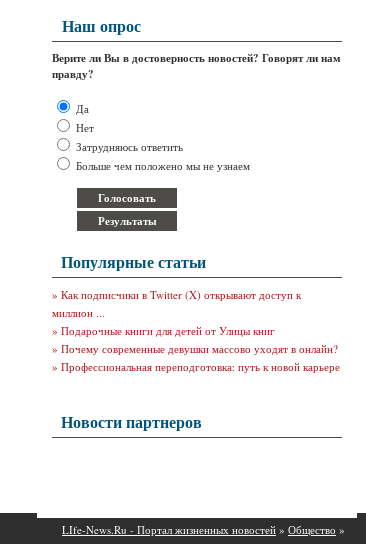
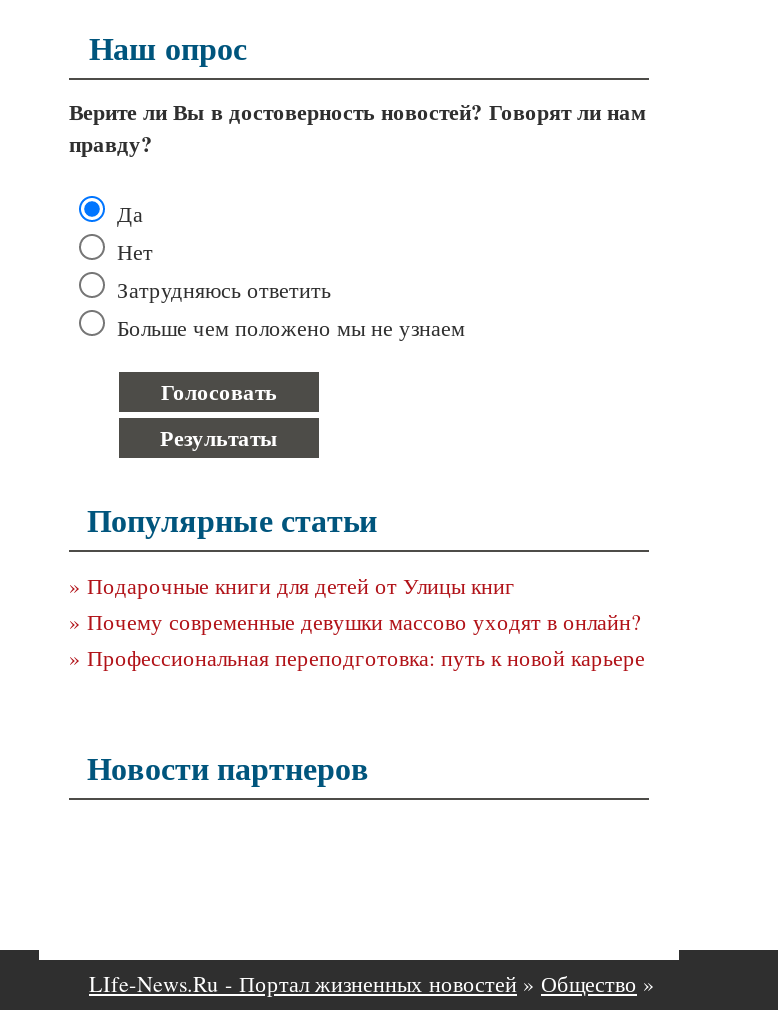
- » Как подписчики в Twitter (X) открывают доступ к
- миллион ...
